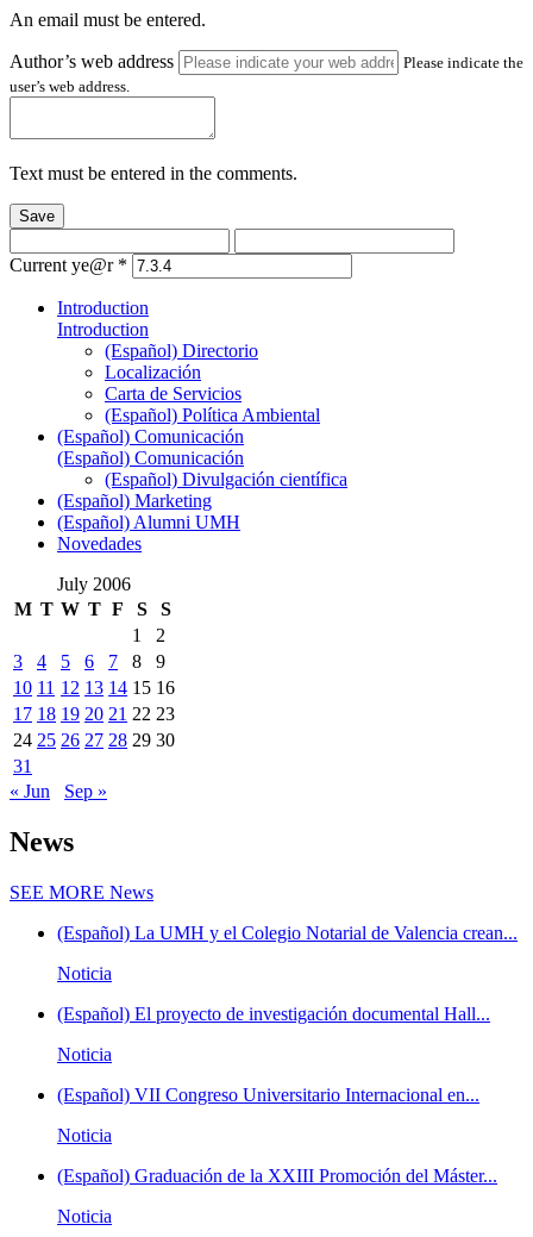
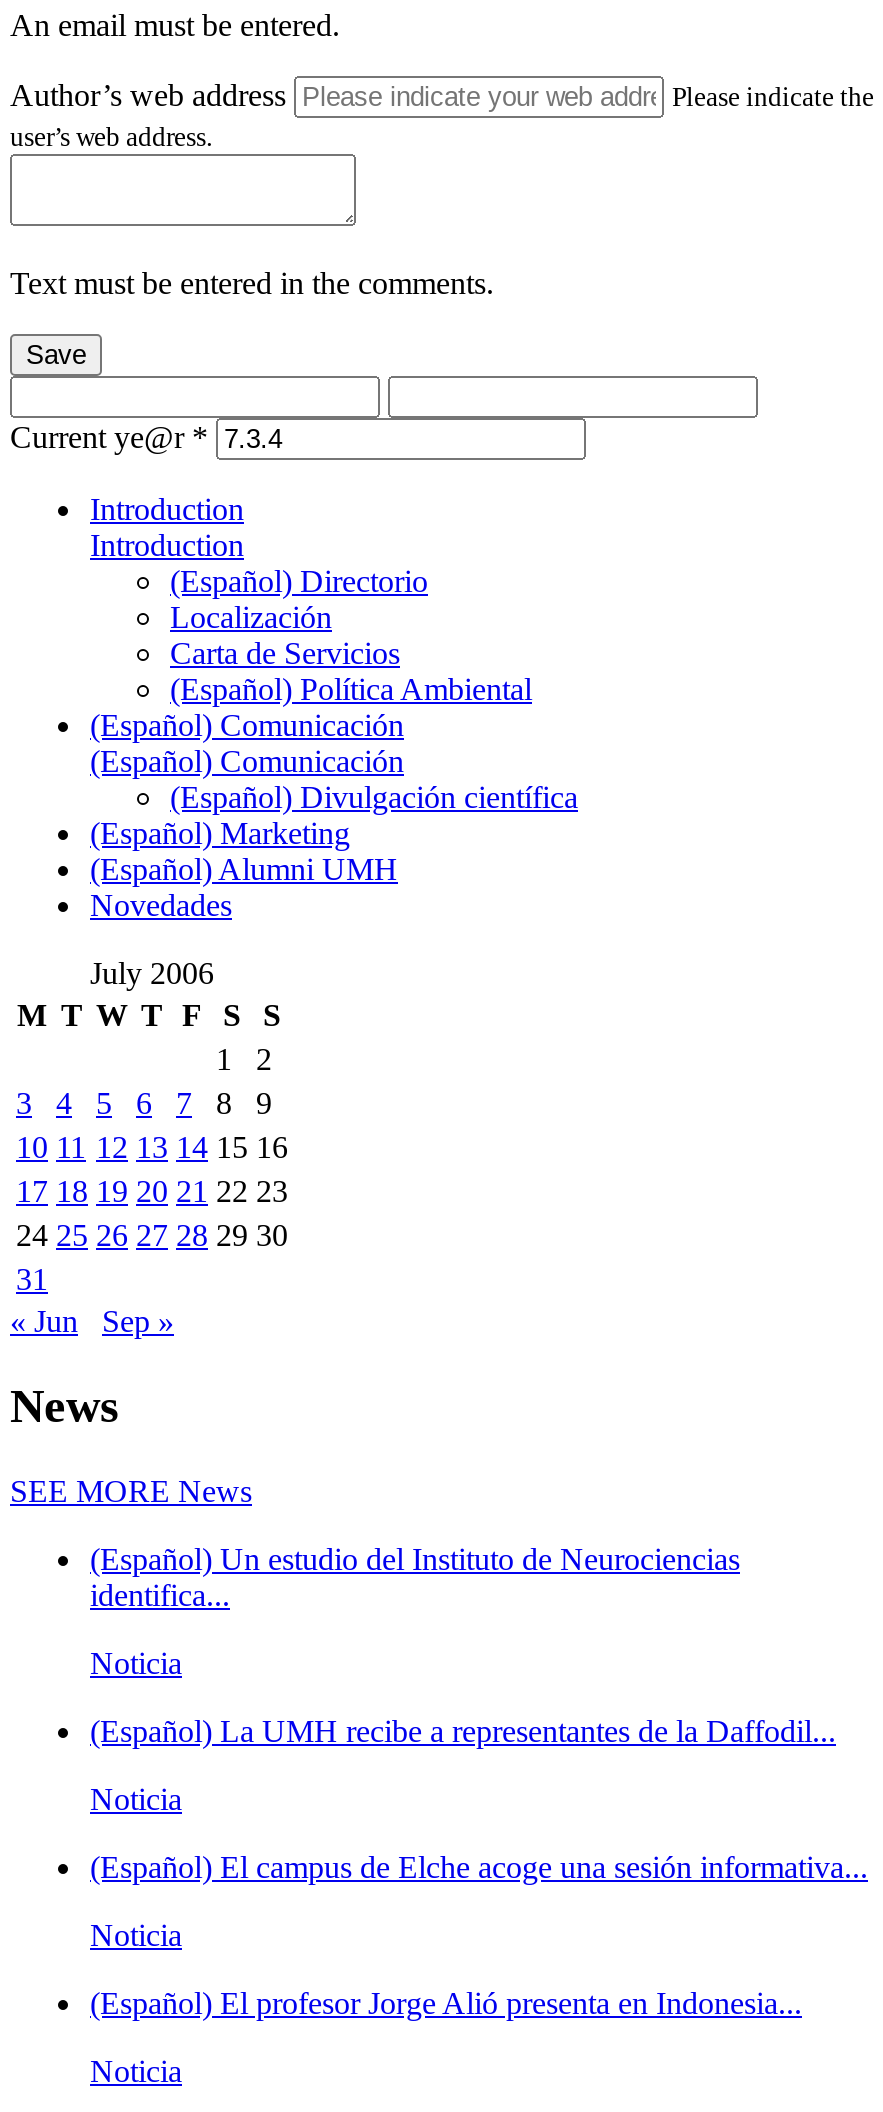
- (Español) La UMH y el Colegio Notarial de Valencia crean...
+ (Español) Un estudio del Instituto de Neurociencias
+ identifica...

- (Español) El proyecto de investigación documental Hall...
+ (Español) La UMH recibe a representantes de la Daffodil...

- (Español) VII Congreso Universitario Internacional en...
+ (Español) El campus de Elche acoge una sesión informativa...

- (Español) Graduación de la XXIII Promoción del Máster...
+ (Español) El profesor Jorge Alió presenta en Indonesia...
